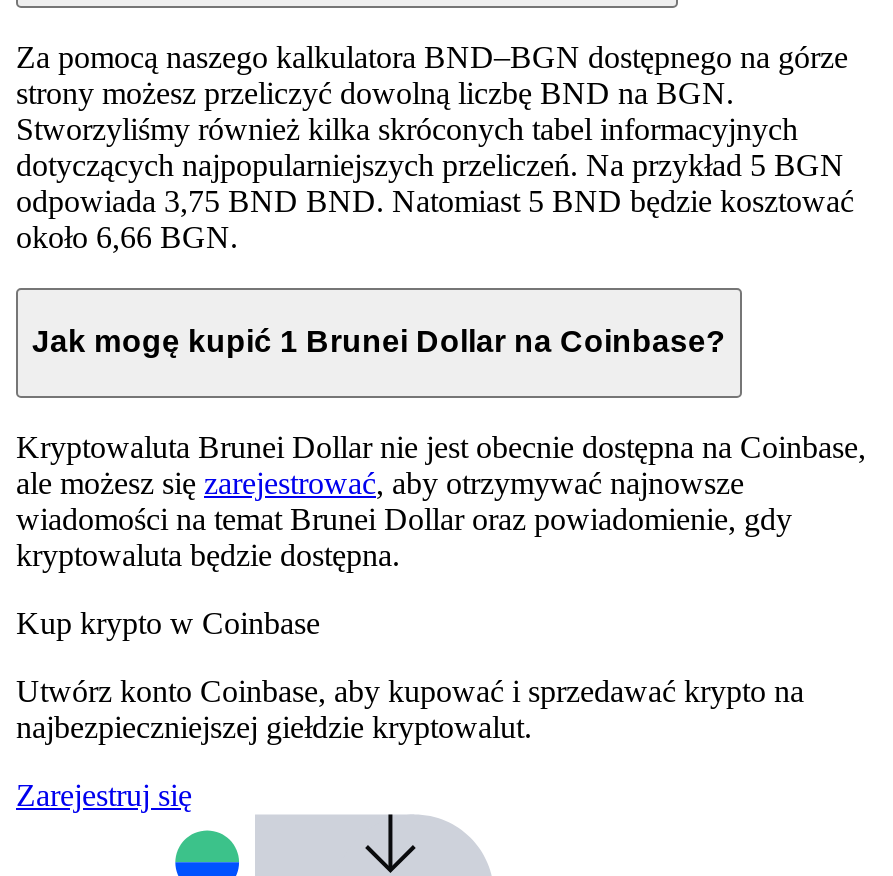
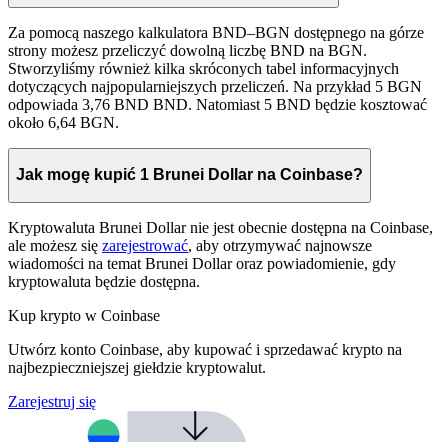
- odpowiada 3,75 BND BND. Natomiast 5 BND będzie kosztować
+ odpowiada 3,76 BND BND. Natomiast 5 BND będzie kosztować

- około 6,66 BGN.
+ około 6,64 BGN.
